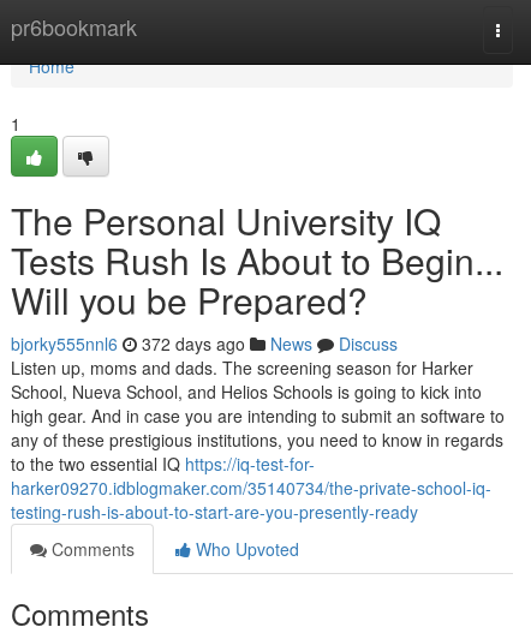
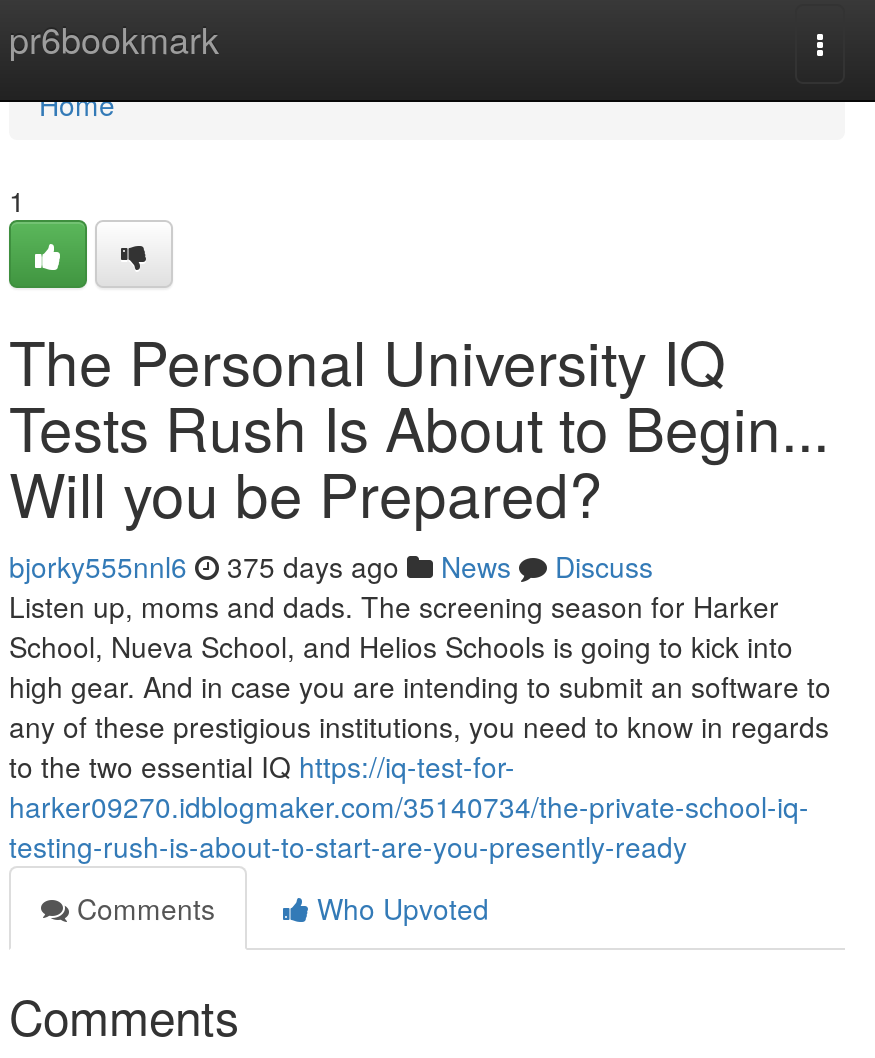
- bjorky555nnl6 372 days ago News Discuss
+ bjorky555nnl6 375 days ago News Discuss
